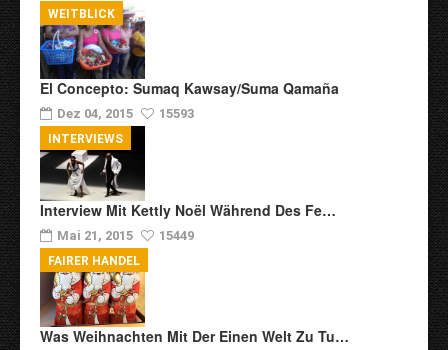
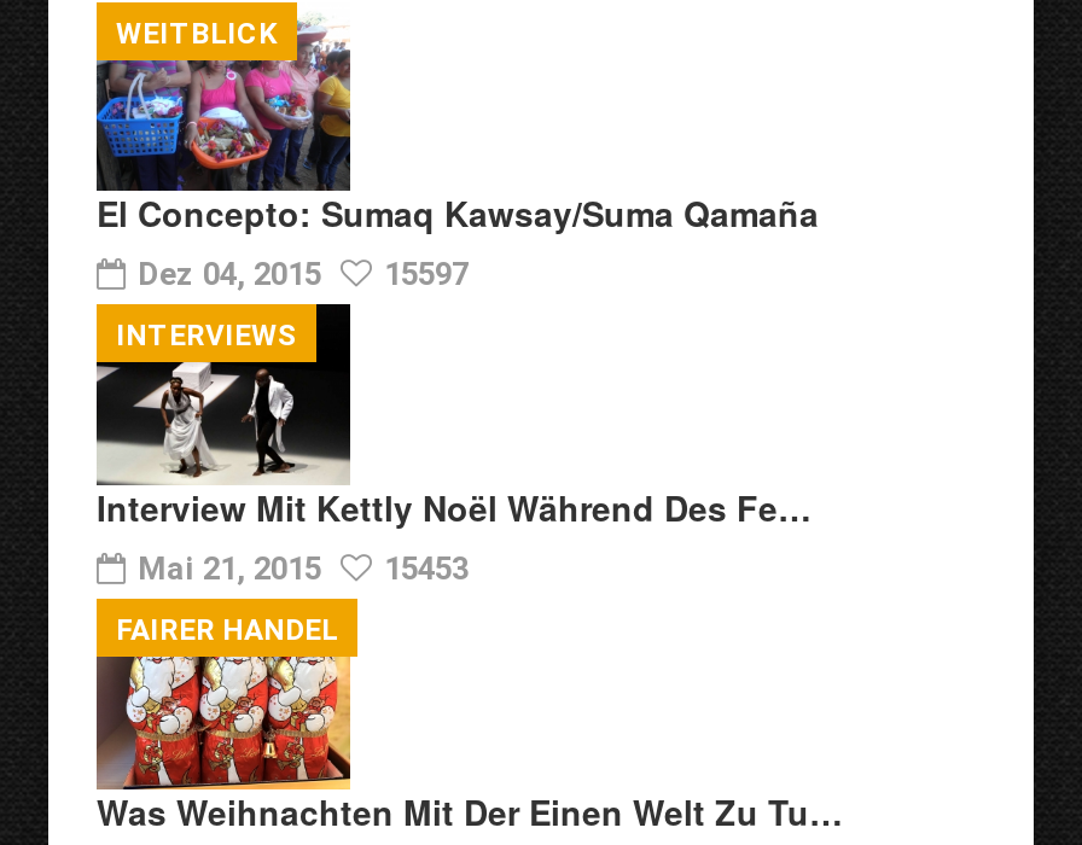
- Dez 04, 2015 15593
+ Dez 04, 2015 15597

- Mai 21, 2015 15449
+ Mai 21, 2015 15453
